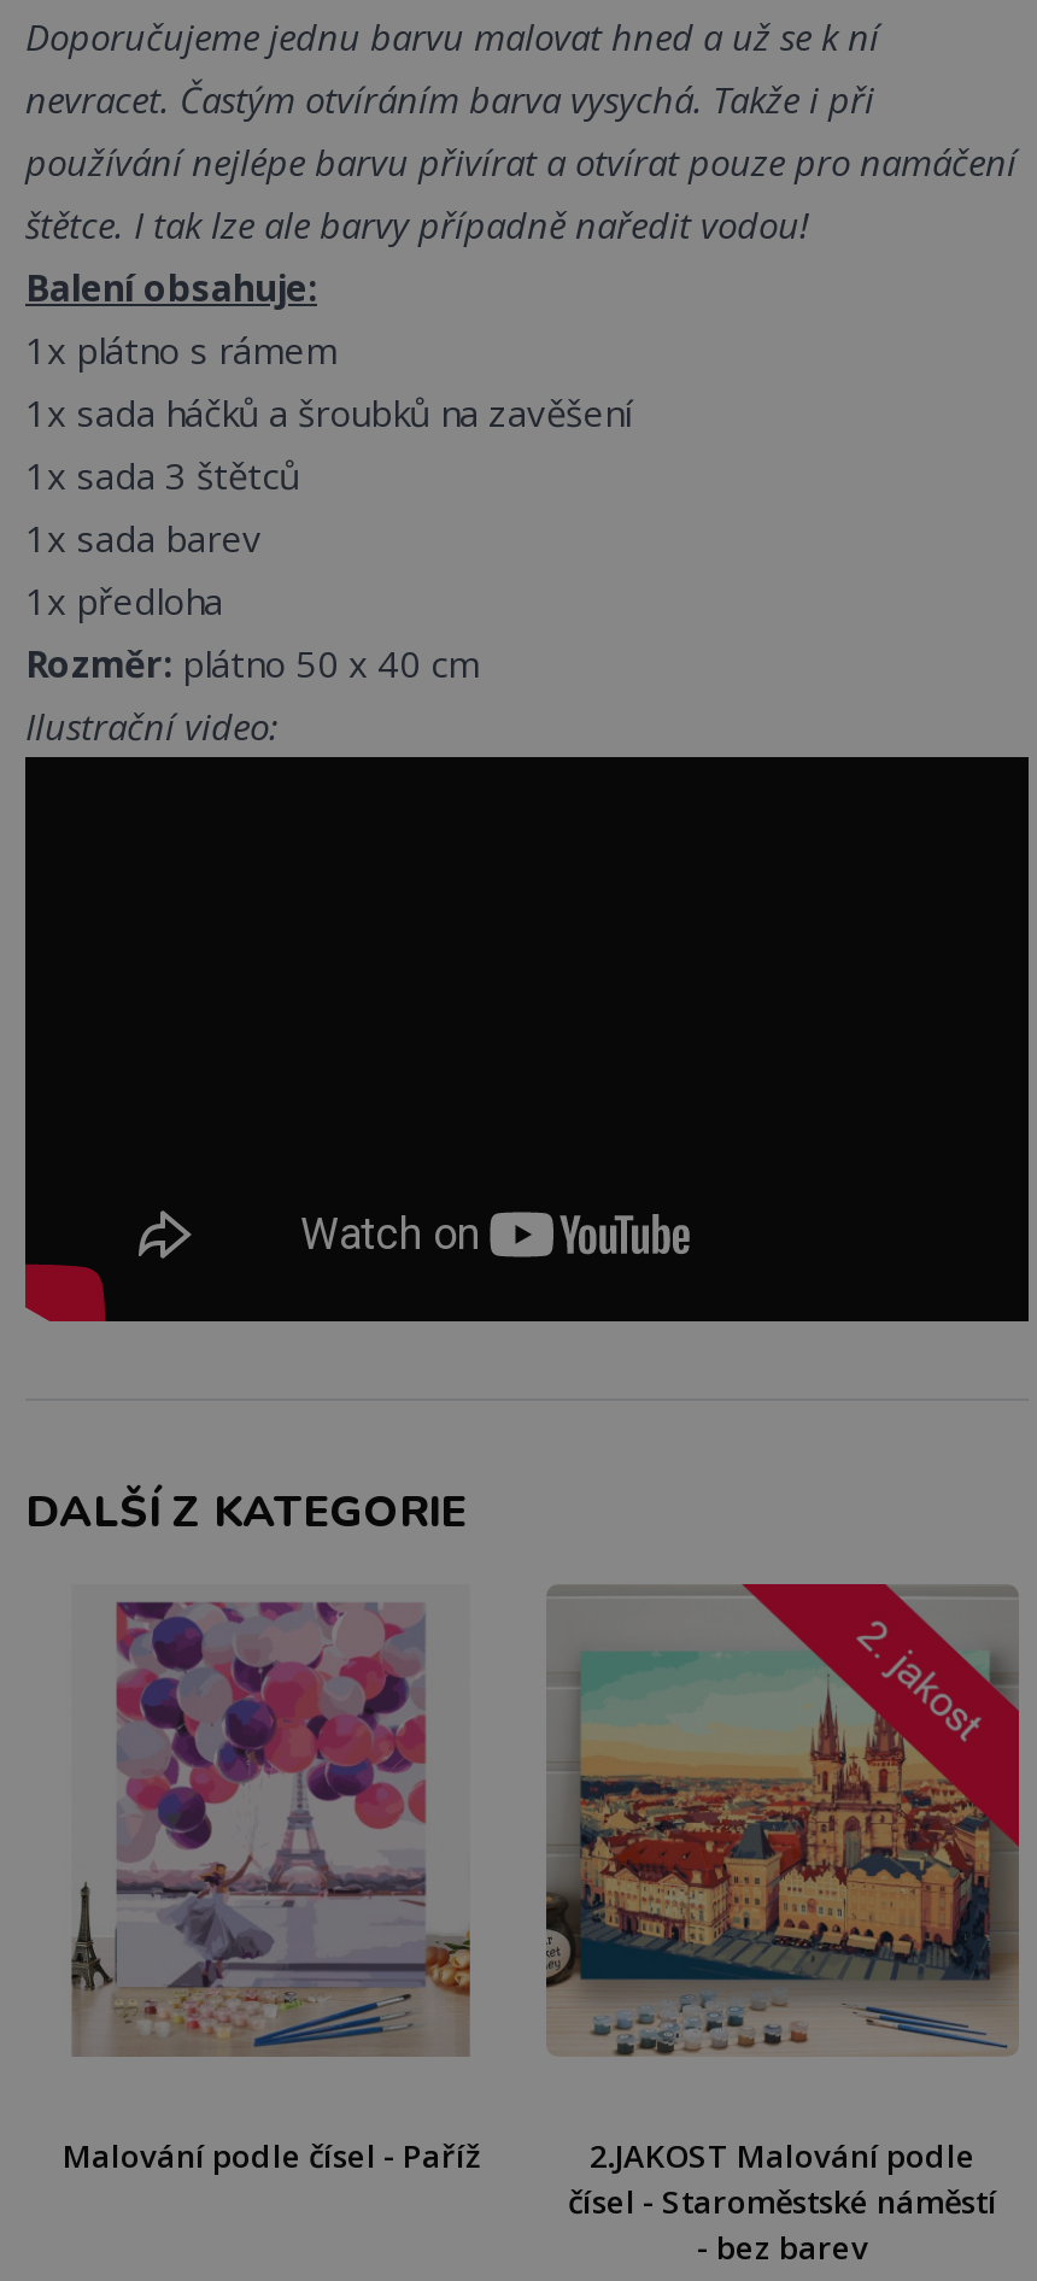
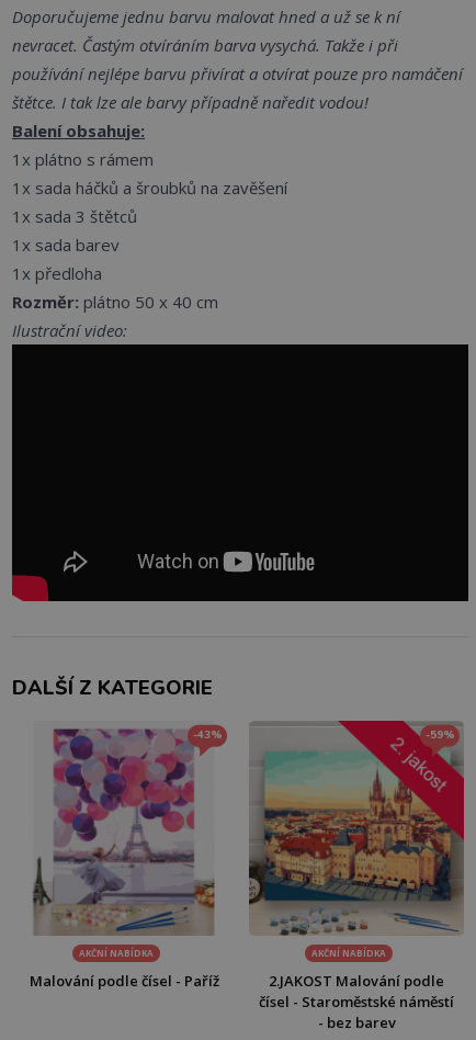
+ AKČNÍ NABÍDKA

+ -43%

+ AKČNÍ NABÍDKA

+ -59%
